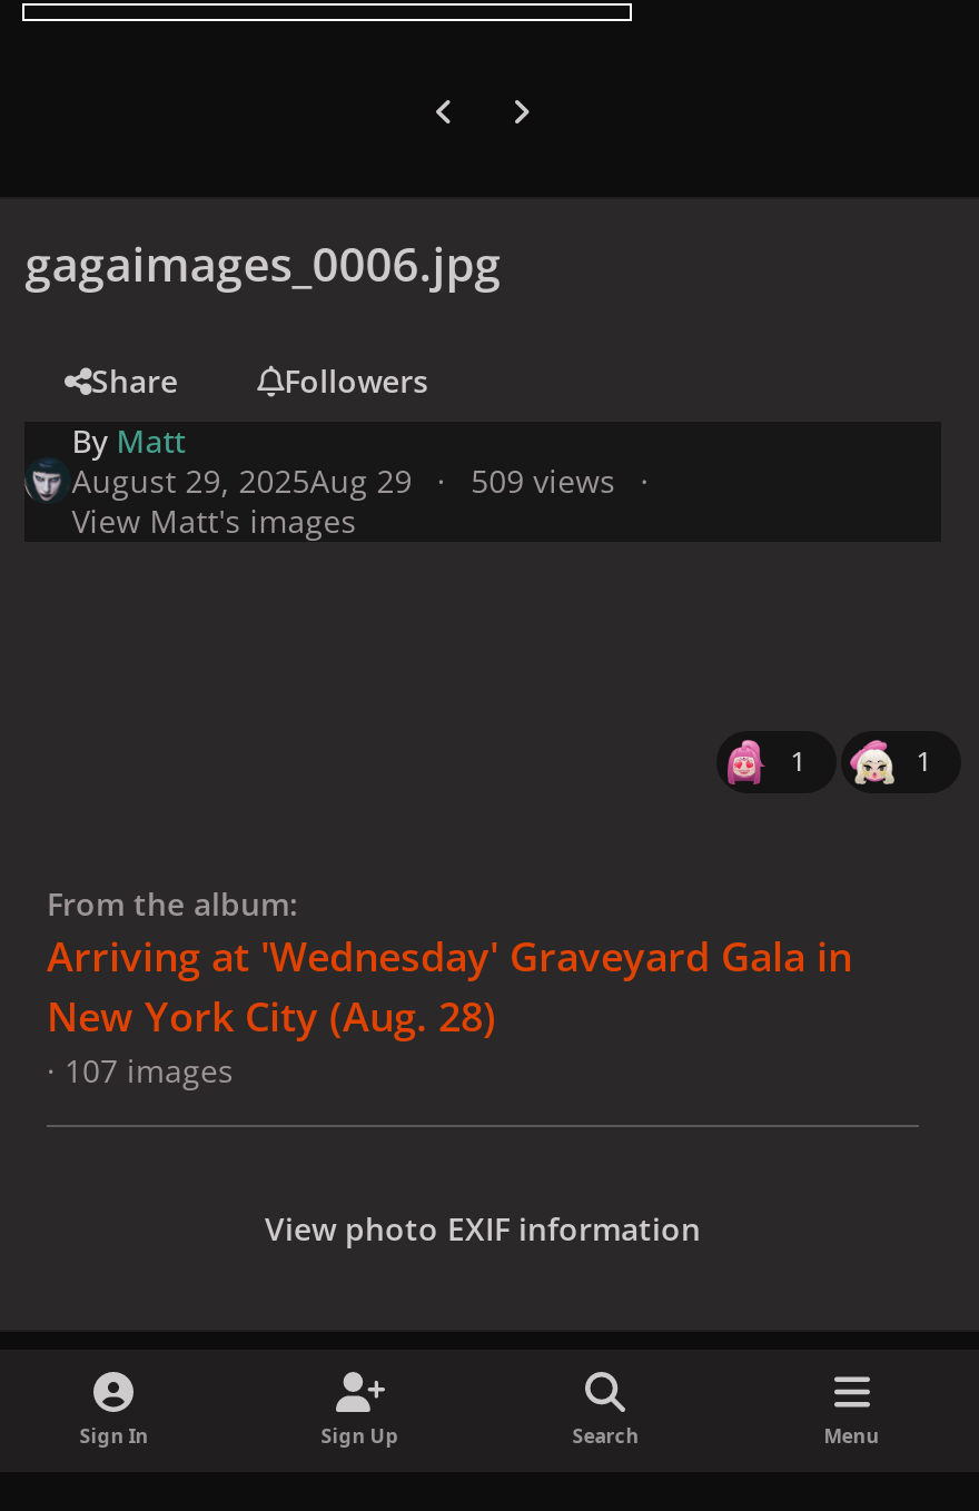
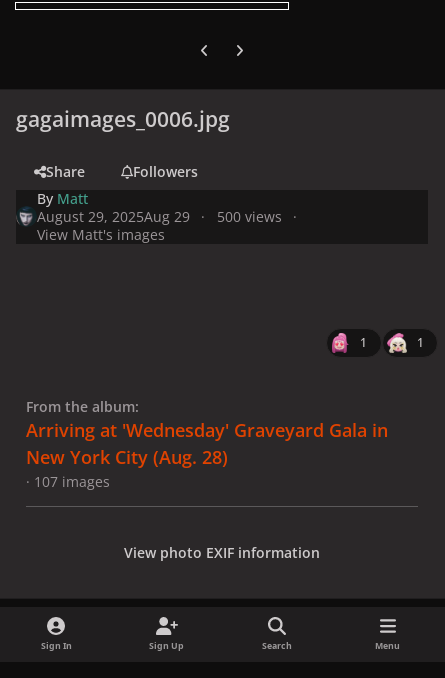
- August 29, 2025Aug 29 509 views
+ August 29, 2025Aug 29 500 views
